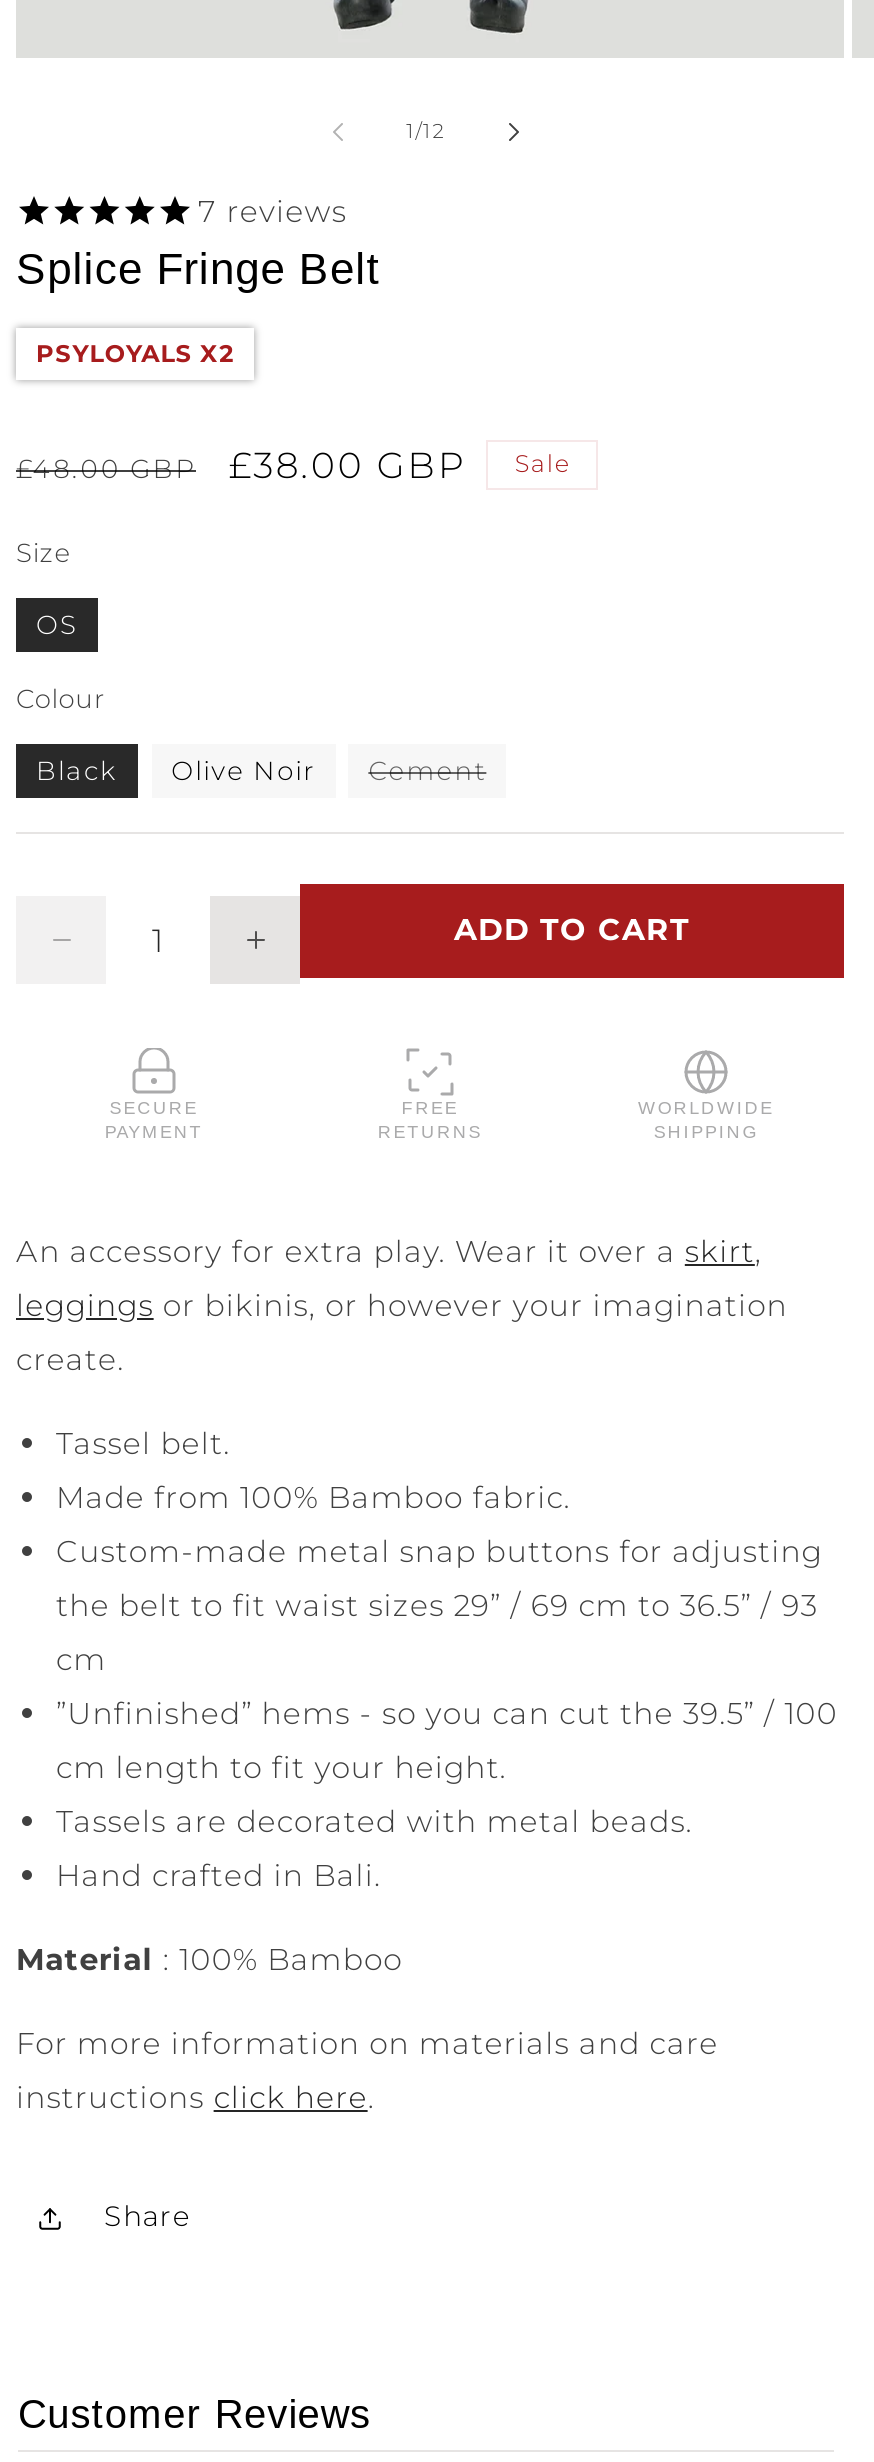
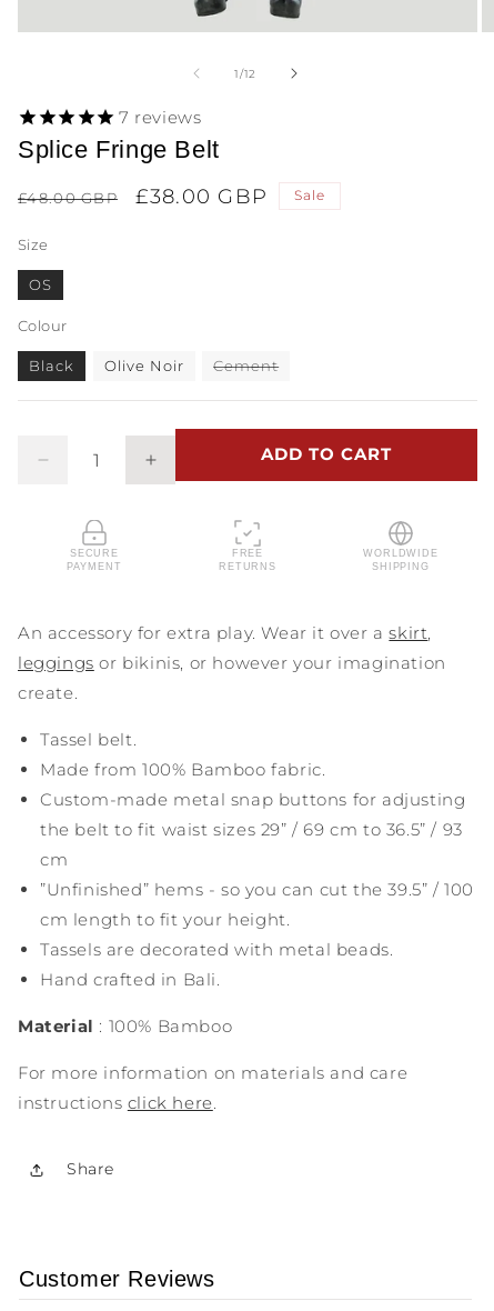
- PSYLOYALS X2
